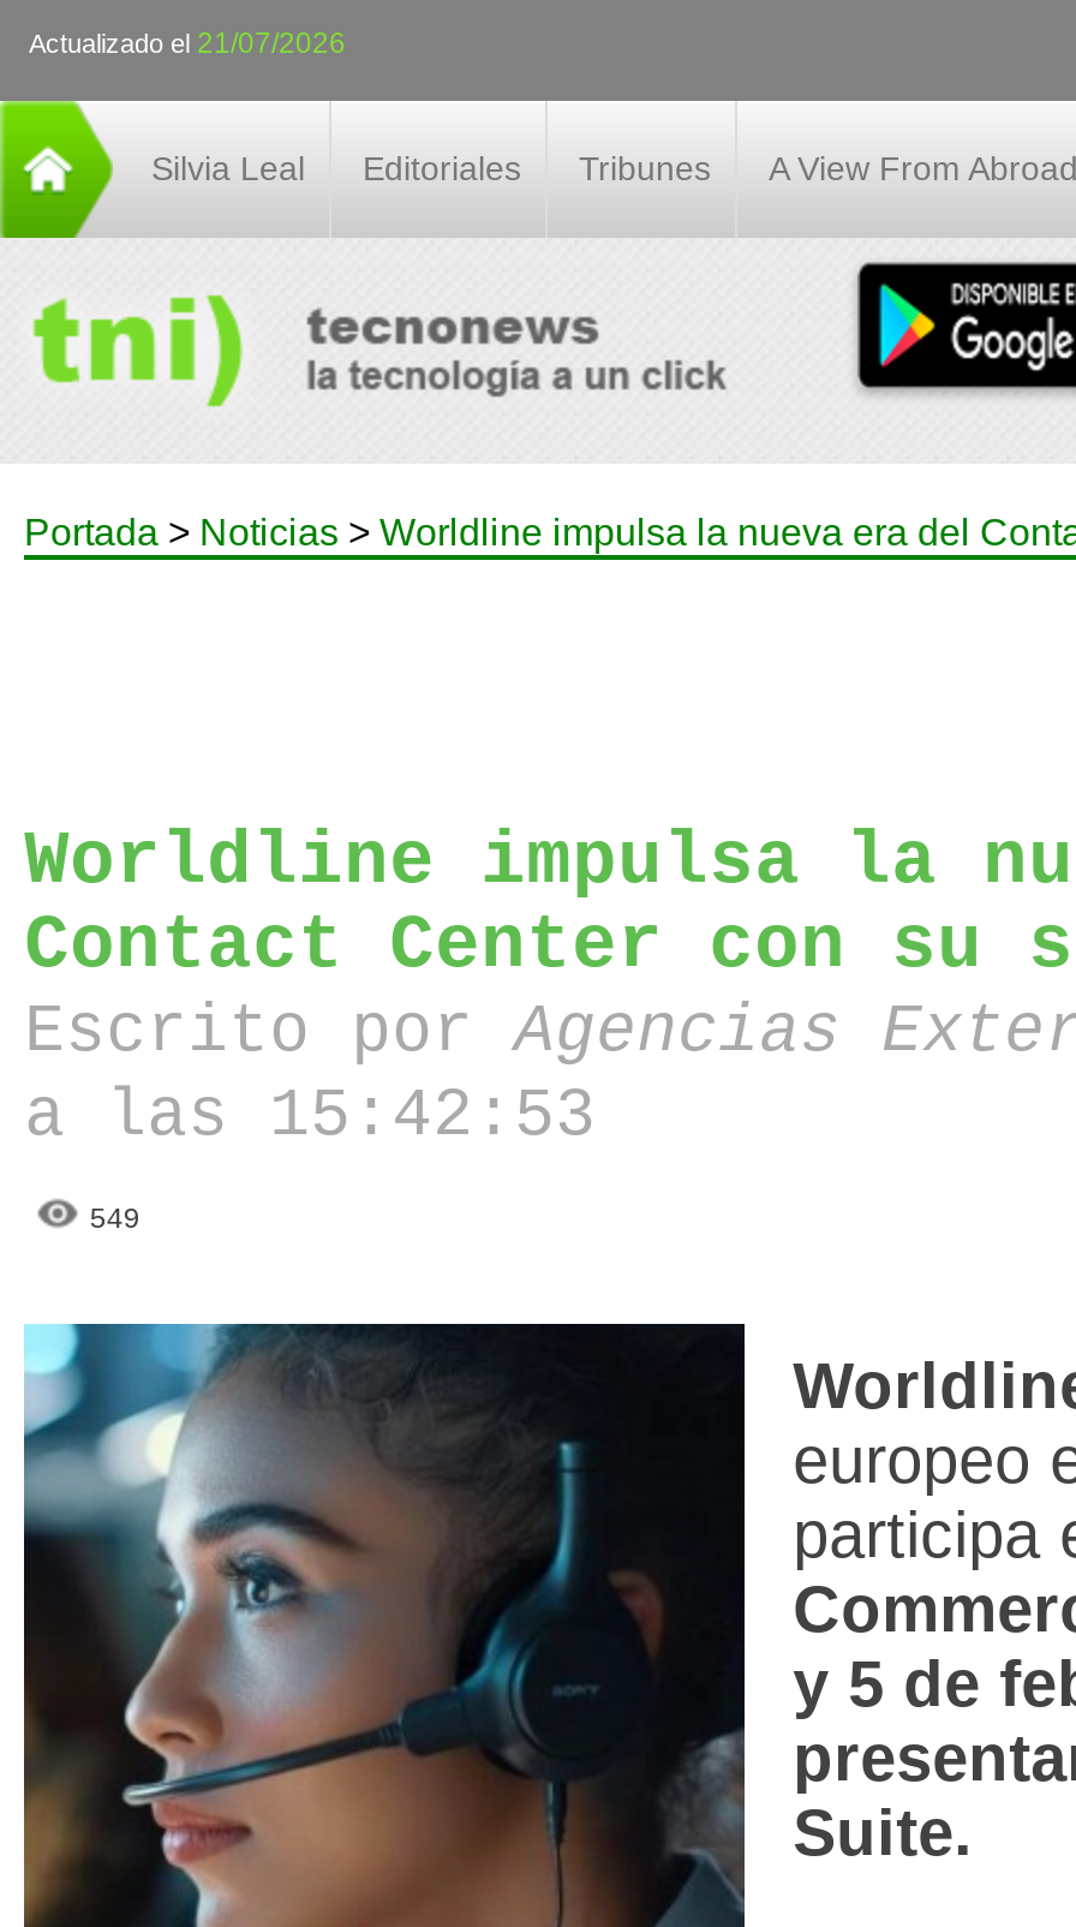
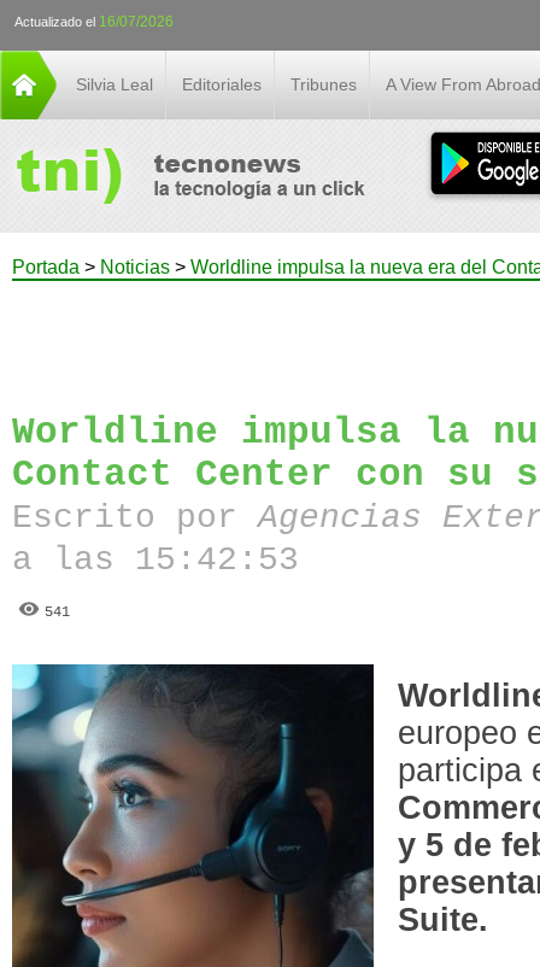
- Actualizado el 21/07/2026
+ Actualizado el 16/07/2026

- 549
+ 541
